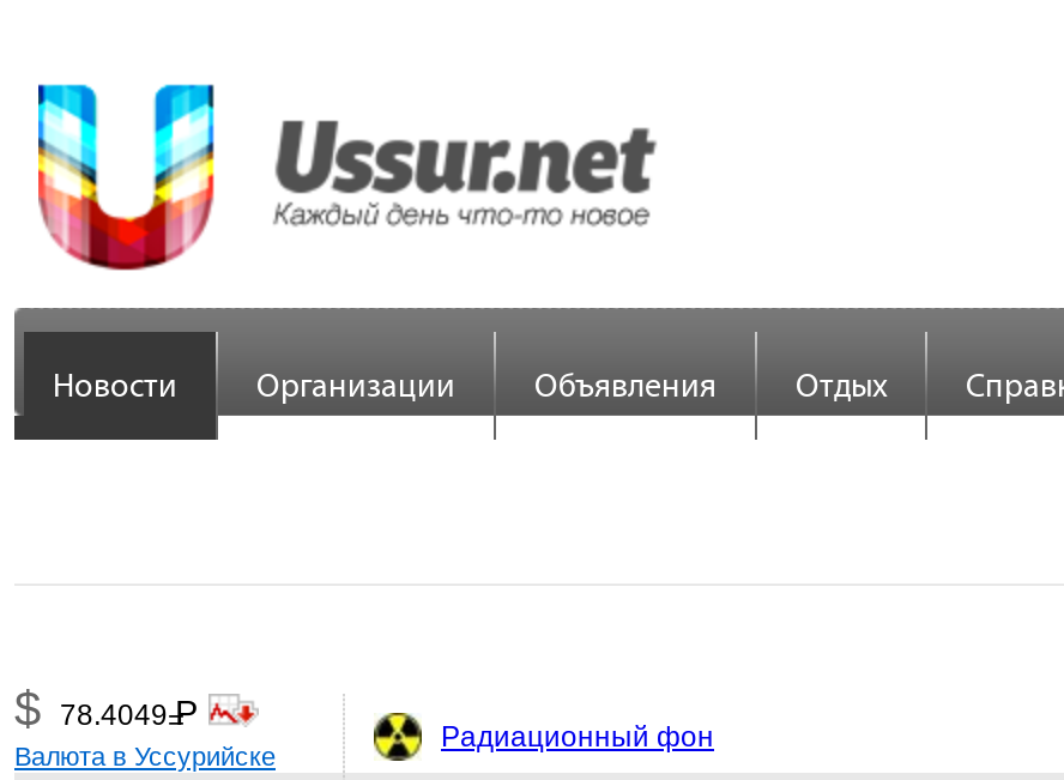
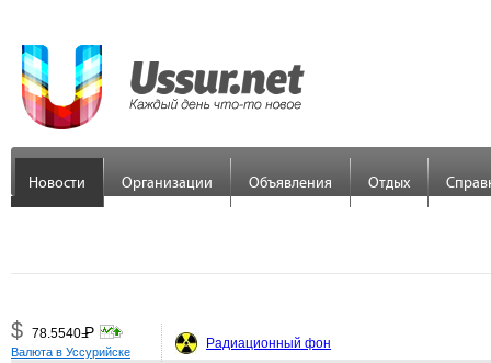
- $ 78.4049= Р
+ $ 78.5540= Р
